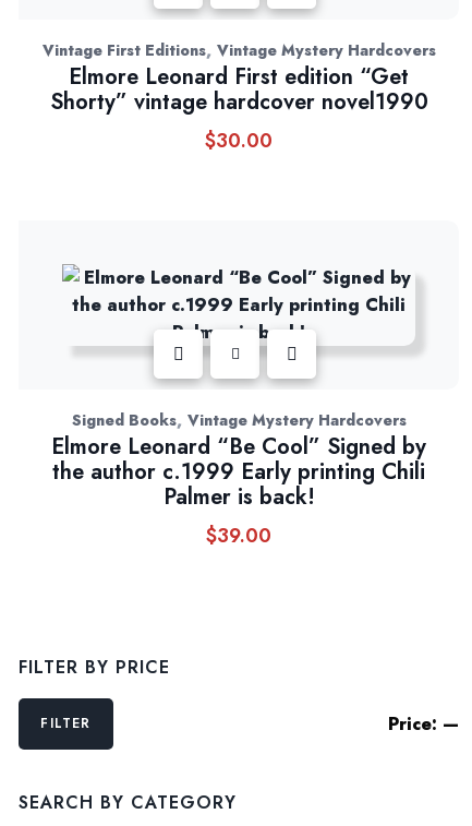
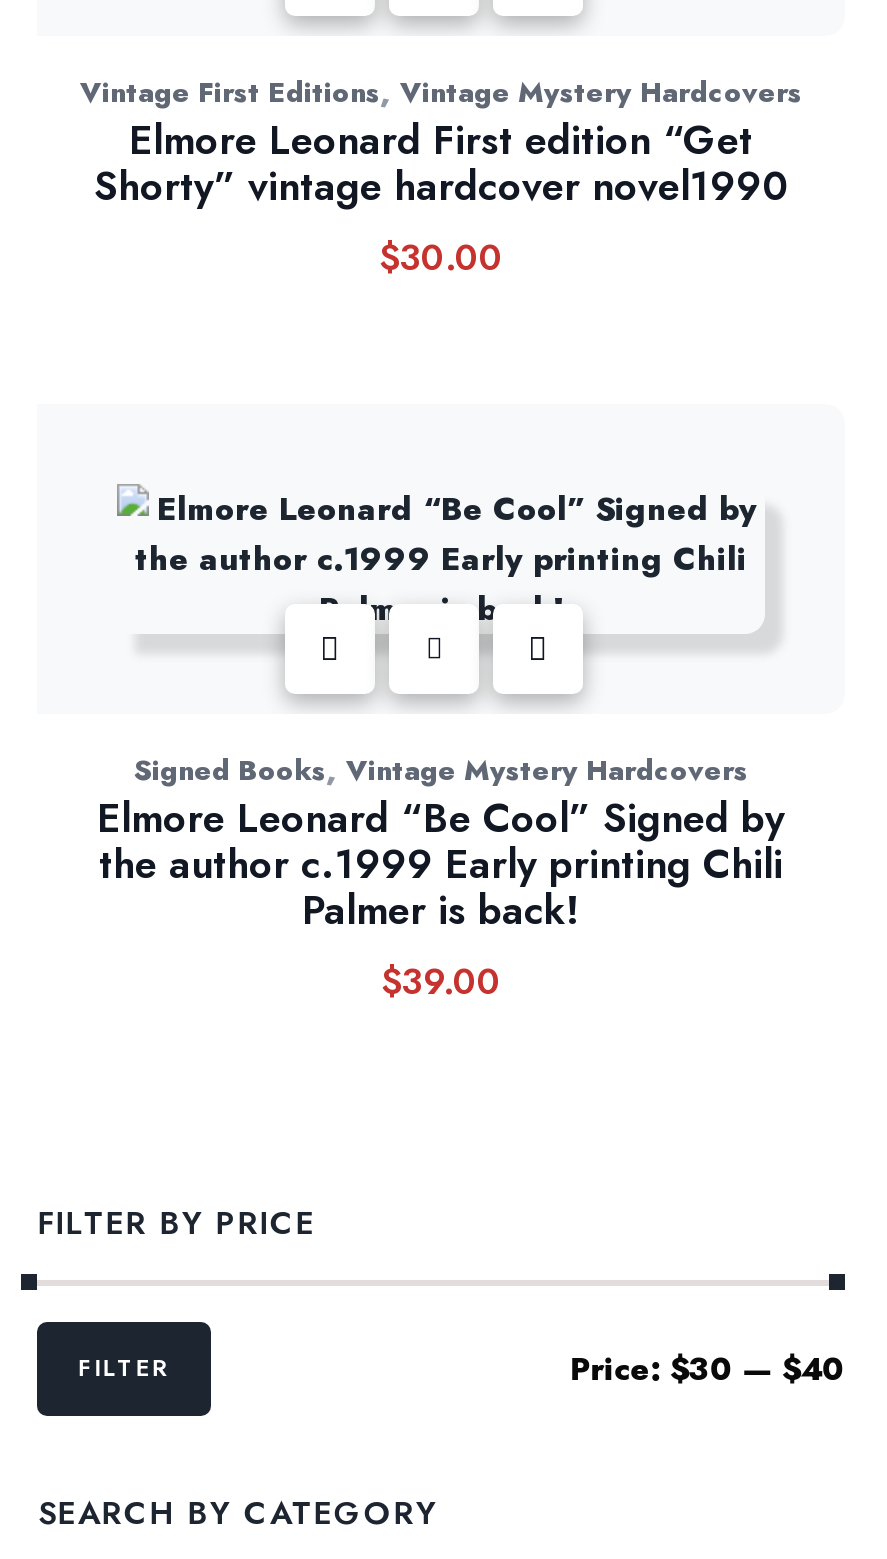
- Price: —
+ Price: $30 — $40
